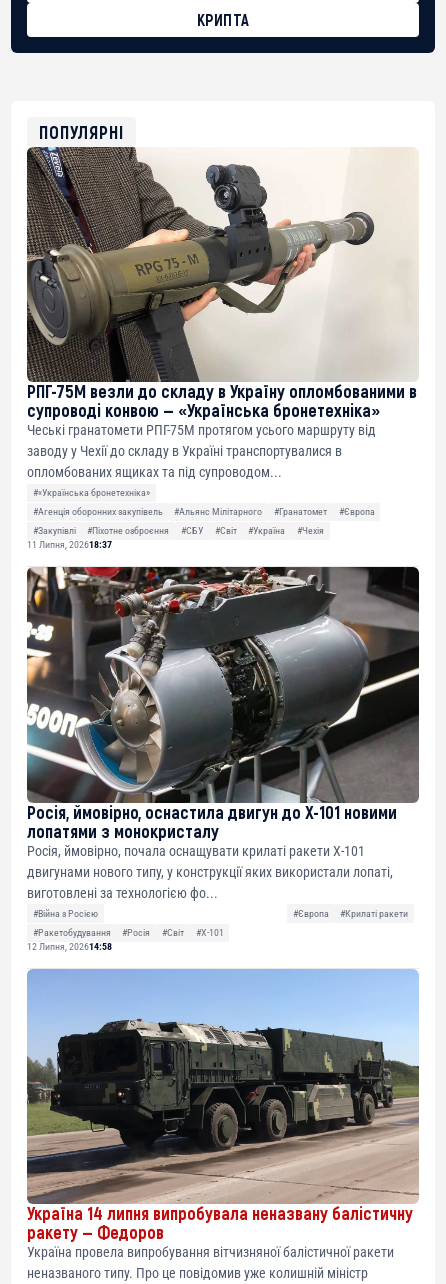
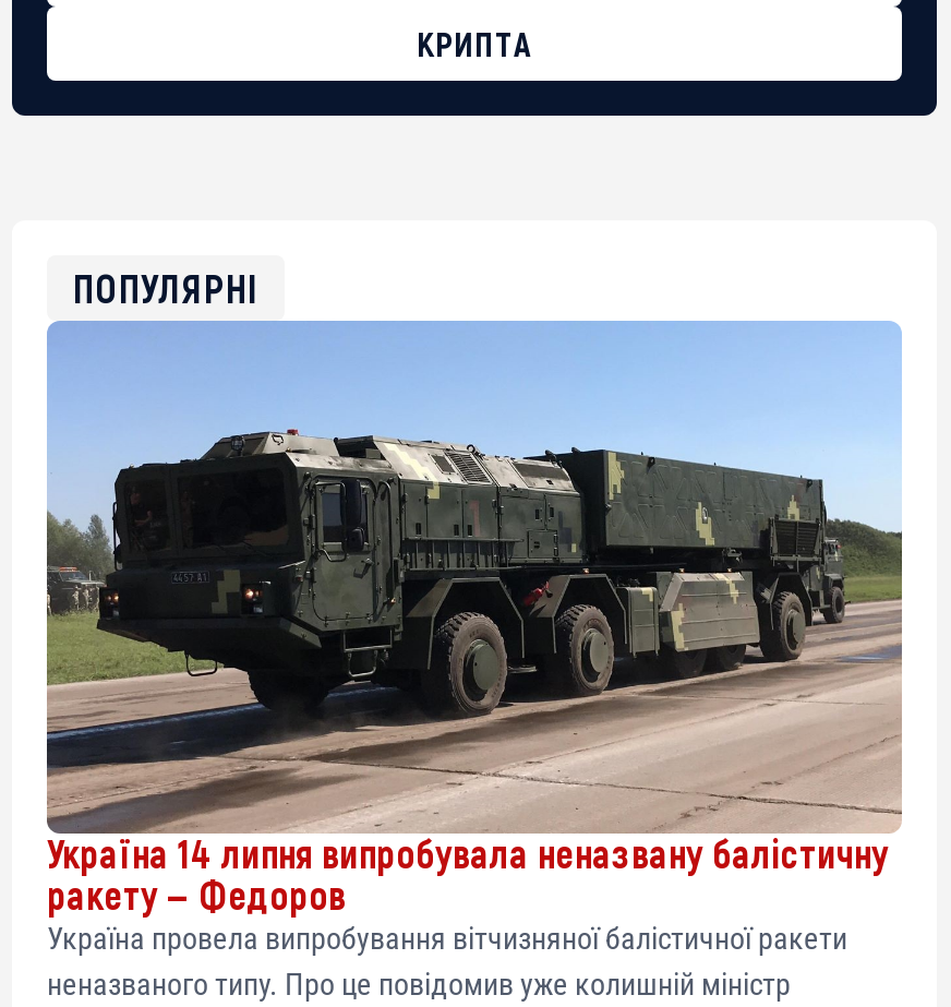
- [image]
- РПГ-75М везли до складу в Україну опломбованими в
- супроводі конвою — «Українська бронетехніка»
- Чеські гранатомети РПГ-75М протягом усього маршруту від
- заводу у Чехії до складу в Україні транспортувалися в
- опломбованих ящиках та під супроводом...
- #«Українська бронетехніка»
- #Агенція оборонних закупівель
- #Альянс Мілітарного
- #Гранатомет
- #Європа
- #Закупівлі
- #Піхотне озброєння
- #СБУ
- #Світ
- #Україна
- #Чехія
- 11 Липня, 2026 18:37

- [image]
- Росія, ймовірно, оснастила двигун до Х-101 новими
- лопатями з монокристалу
- Росія, ймовірно, почала оснащувати крилаті ракети Х-101
- двигунами нового типу, у конструкції яких використали лопаті,
- виготовлені за технологією фо...
- #Війна з Росією
- #Європа
- #Крилаті ракети
- #Ракетобудування
- #Росія
- #Світ
- #Х-101
- 12 Липня, 2026 14:58
